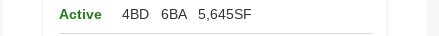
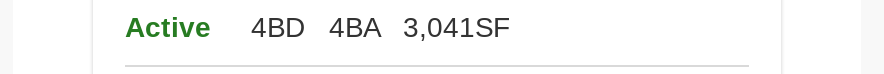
- 6BA
- 5,645SF
+ 4BA
+ 3,041SF
